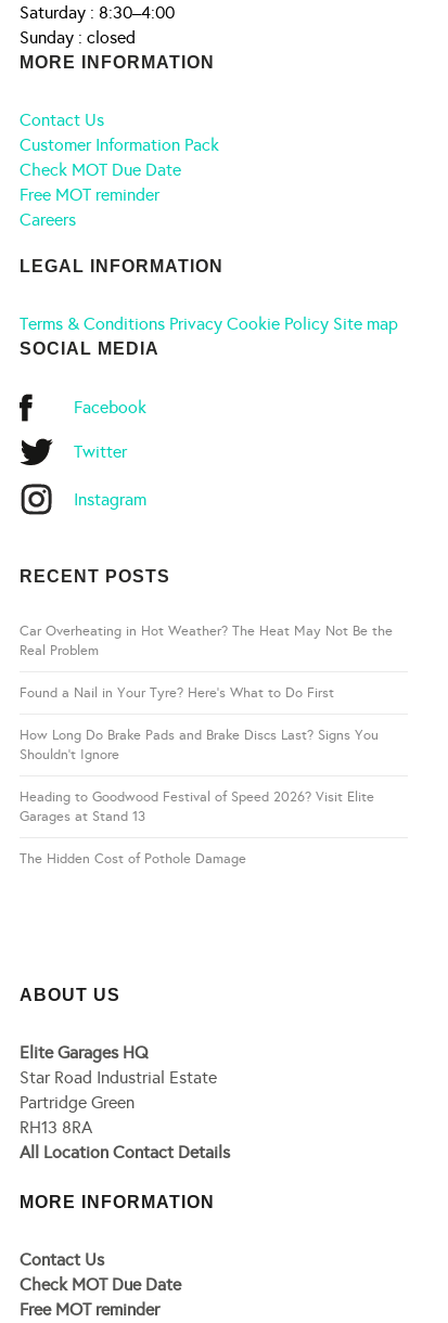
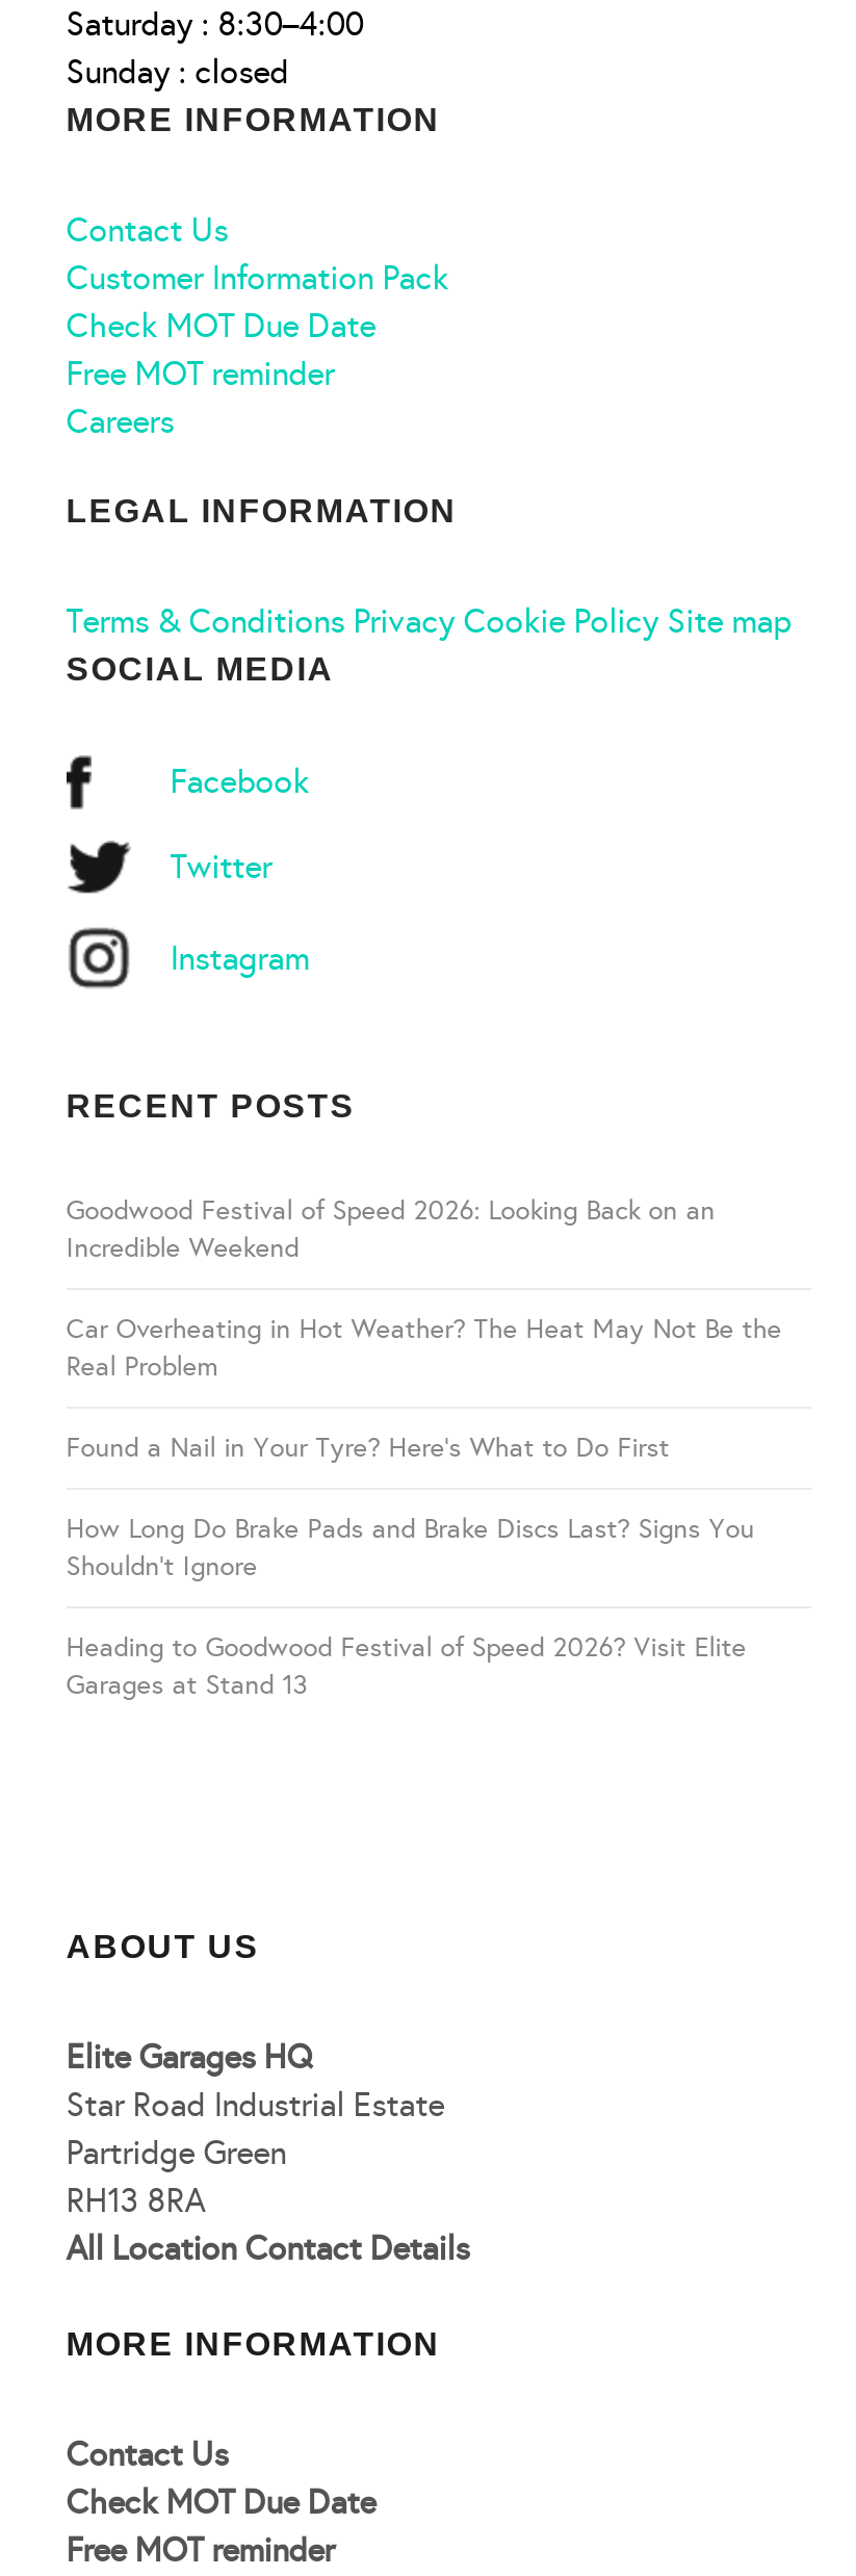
+ Goodwood Festival of Speed 2026: Looking Back on an
+ Incredible Weekend

moved down: Car Overheating in Hot Weather? The Heat May Not Be the | Real Problem | Found a Nail in Your Tyre? Here’s What to Do First | How Long Do Brake Pads and Brake Discs Last? Signs You | Shouldn’t Ignore | Heading to Goodwood Festival of Speed 2026? Visit Elite | Garages at Stand 13

- The Hidden Cost of Pothole Damage
